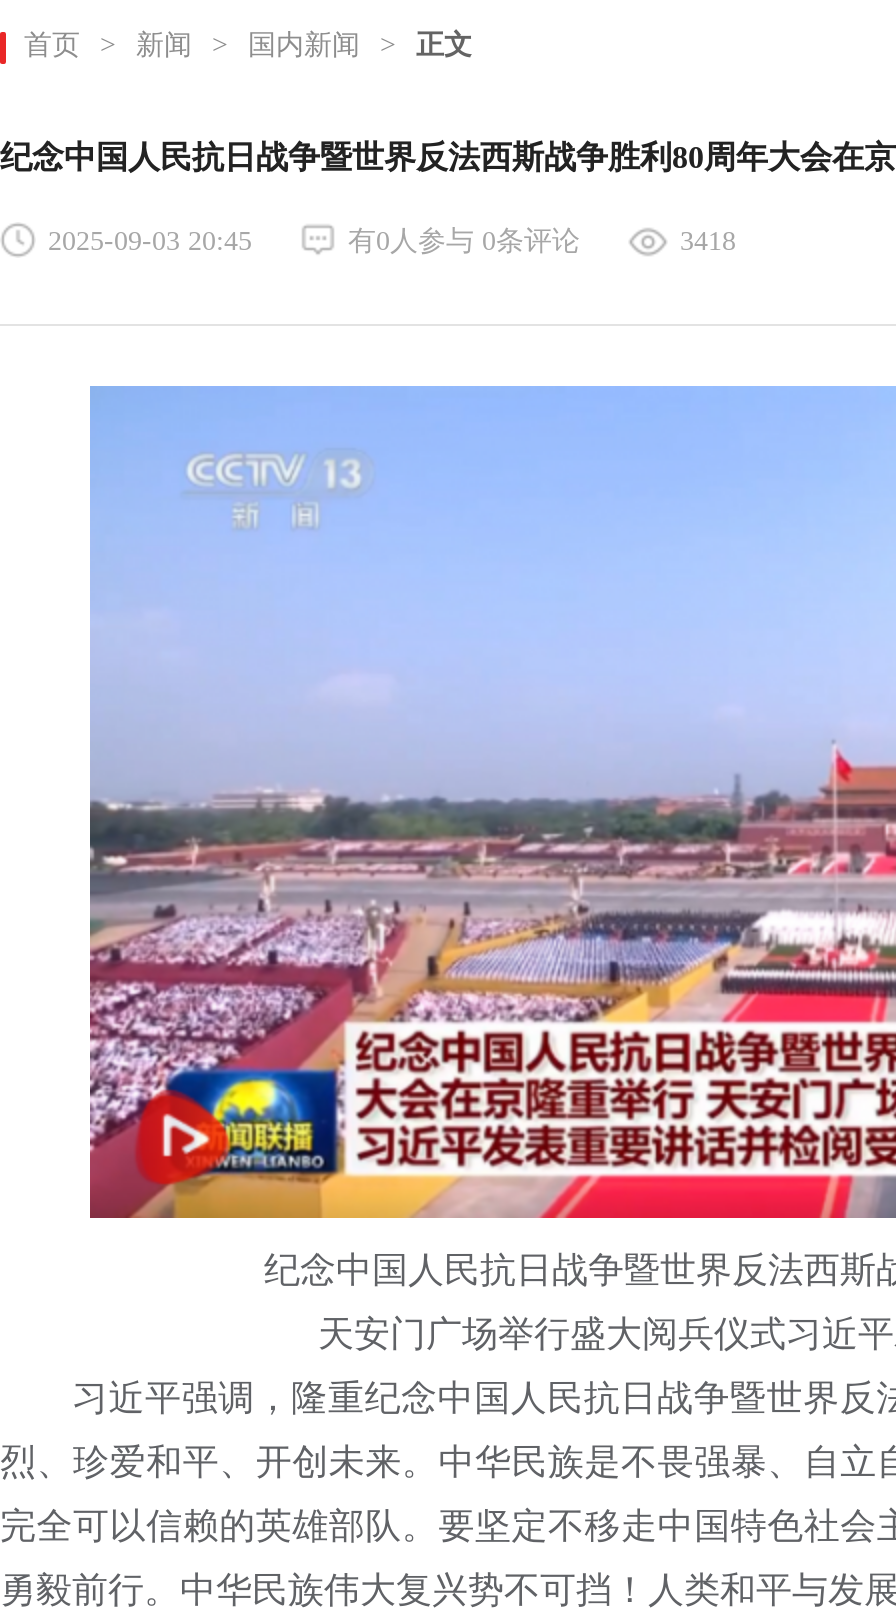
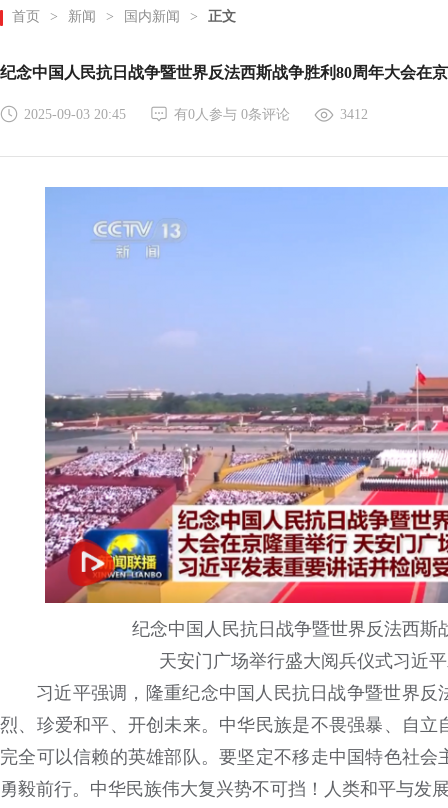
- 3418
+ 3412
